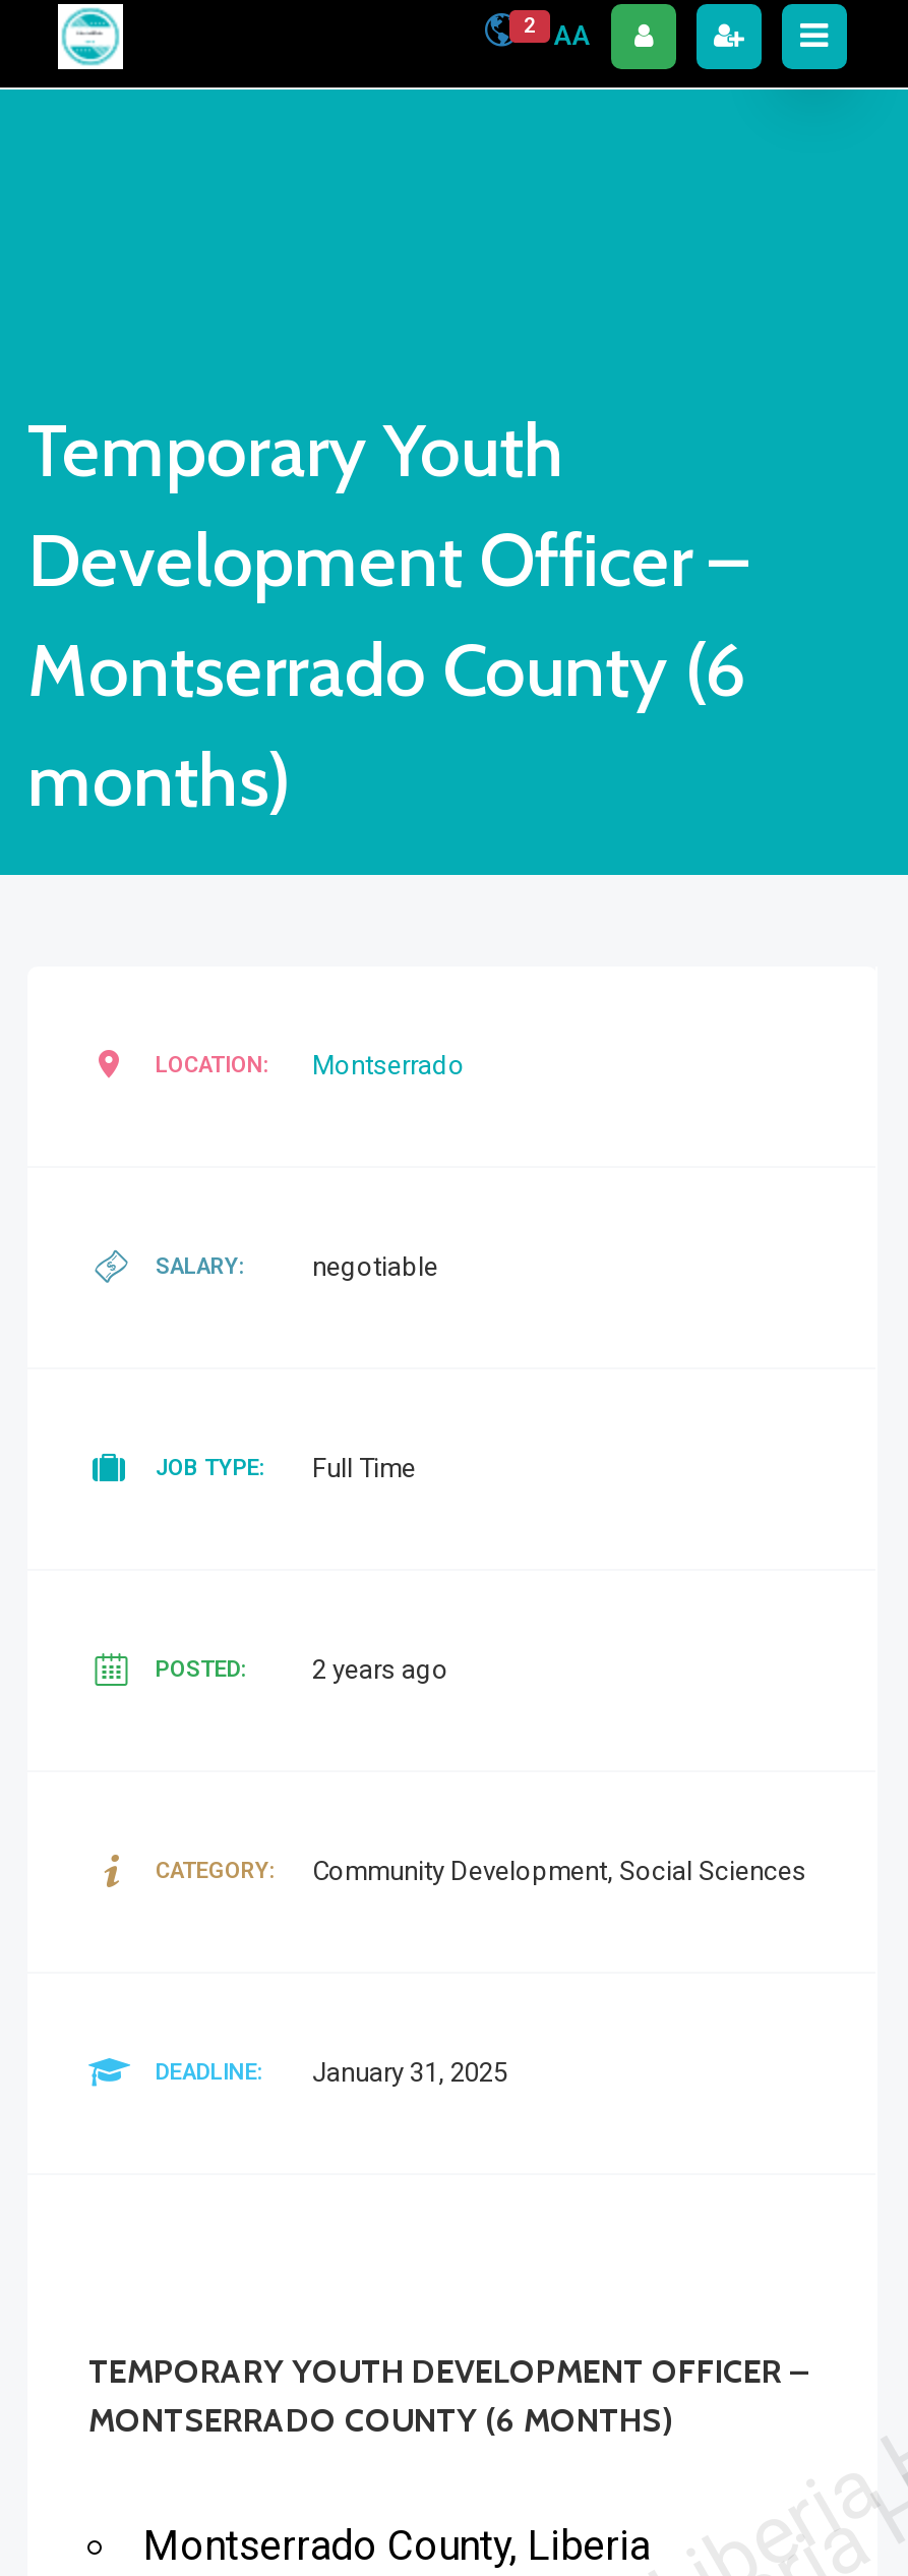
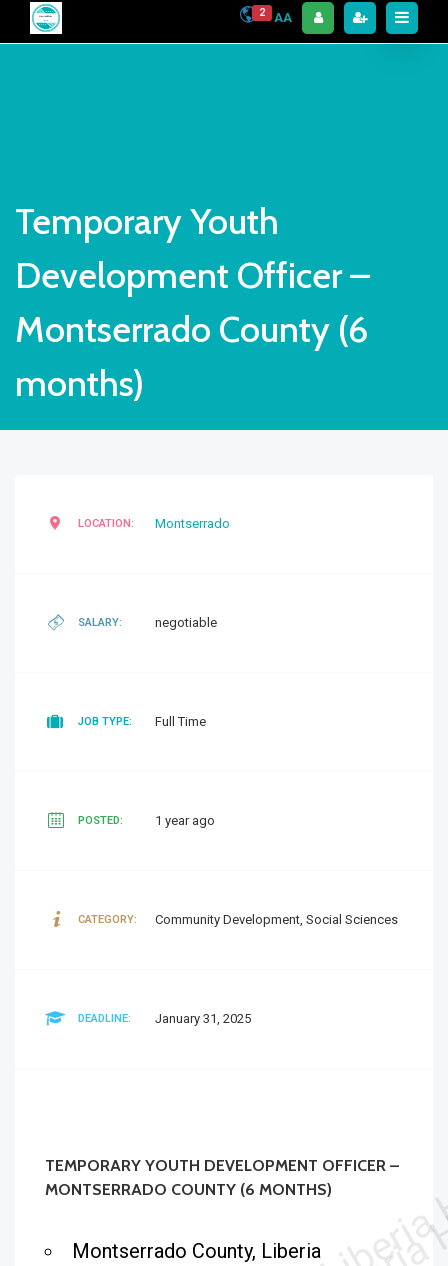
- 2 years ago
+ 1 year ago
